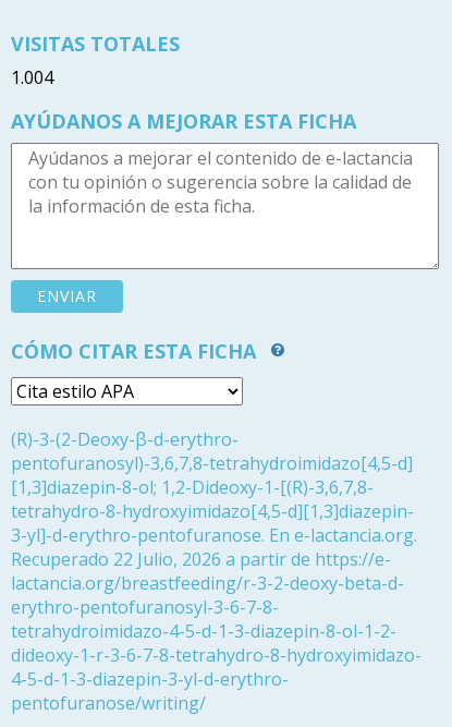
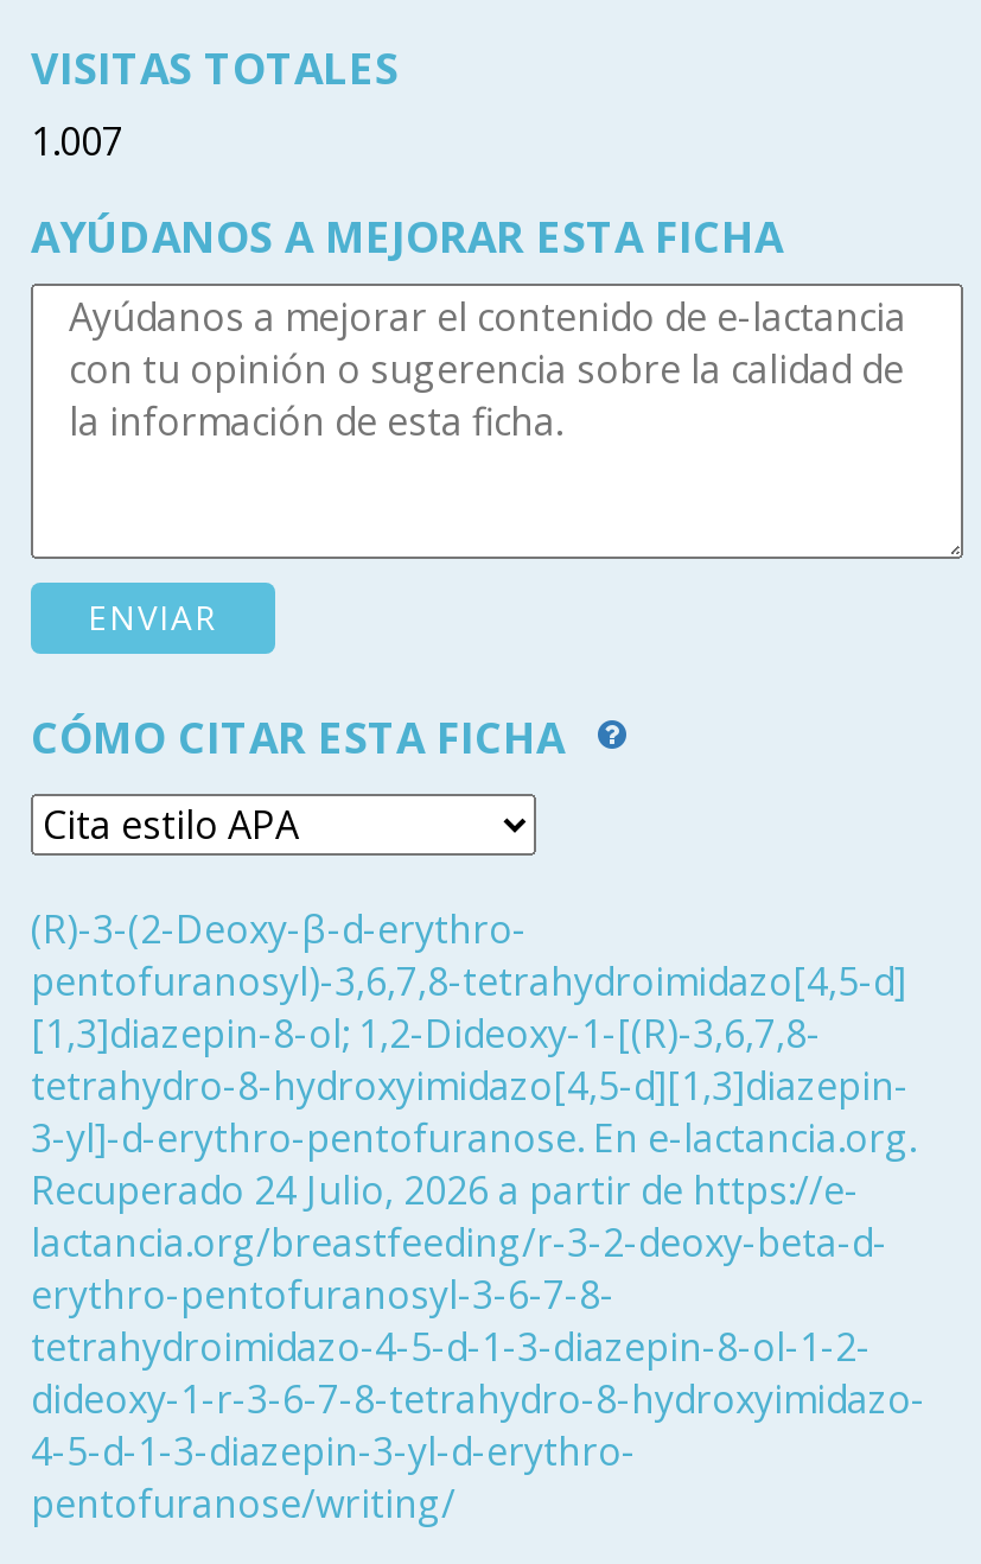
- 1.004
+ 1.007

- Recuperado 22 Julio, 2026 a partir de https://e-
+ Recuperado 24 Julio, 2026 a partir de https://e-
